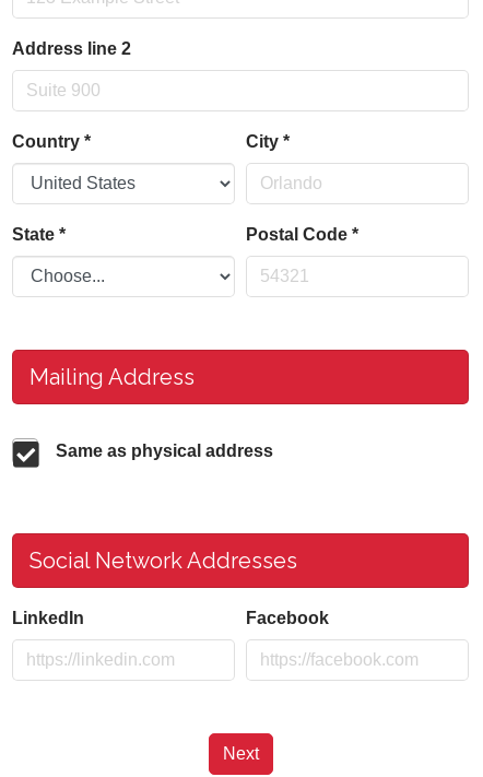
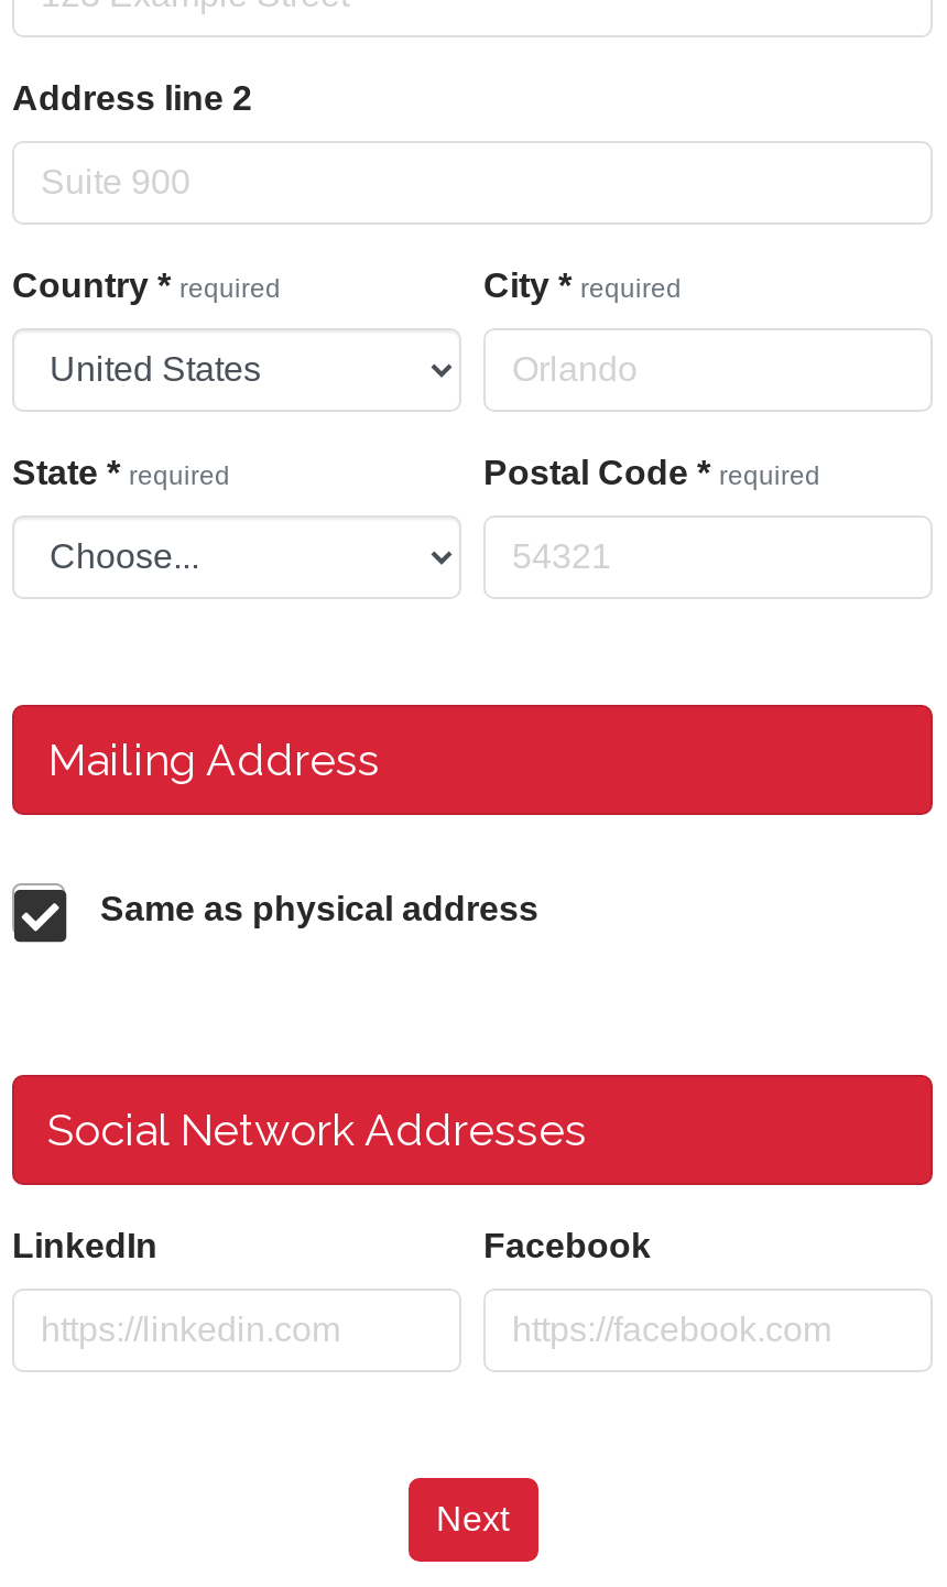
- Country *
- City *
+ Country * required
+ City * required

- State *
- Postal Code *
+ State * required
+ Postal Code * required
